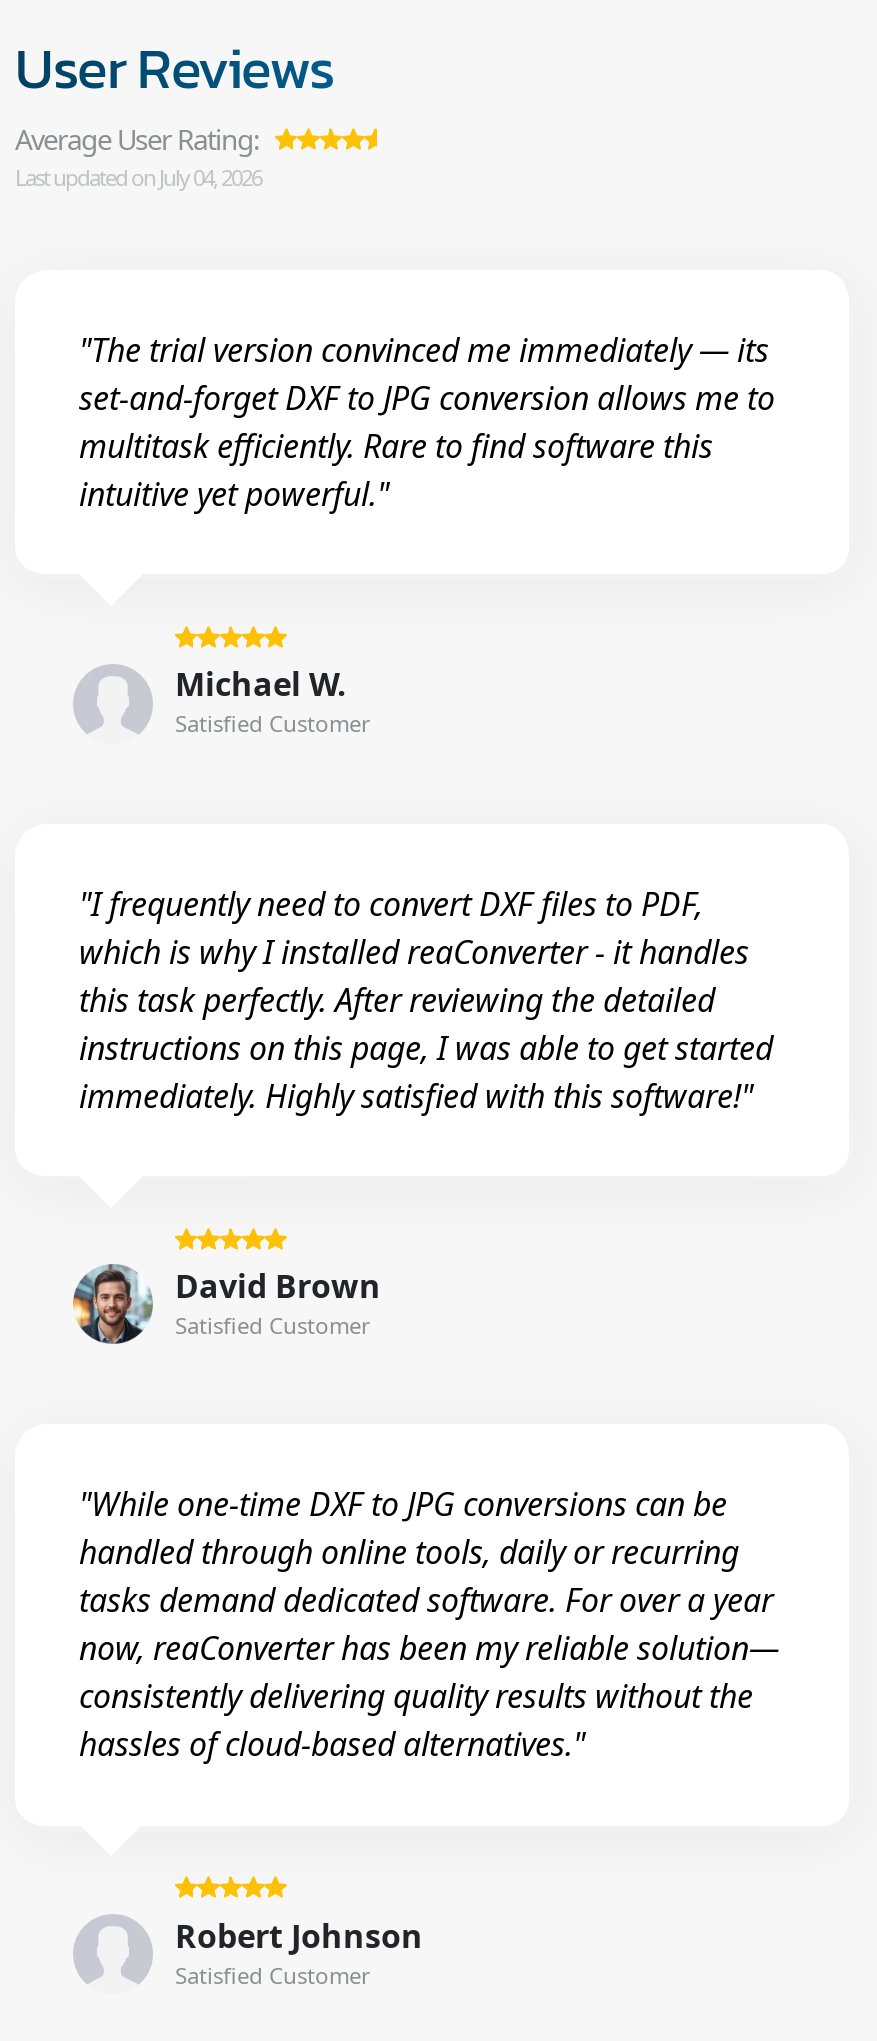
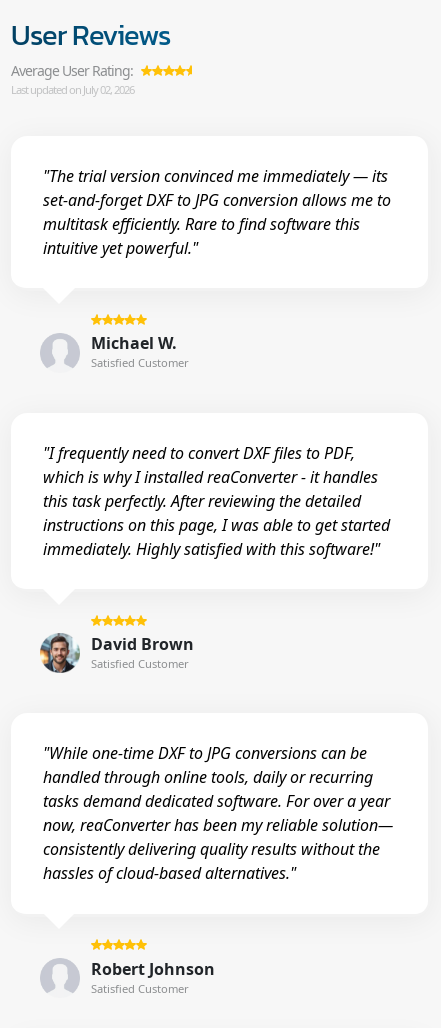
- Last updated on July 04, 2026
+ Last updated on July 02, 2026
